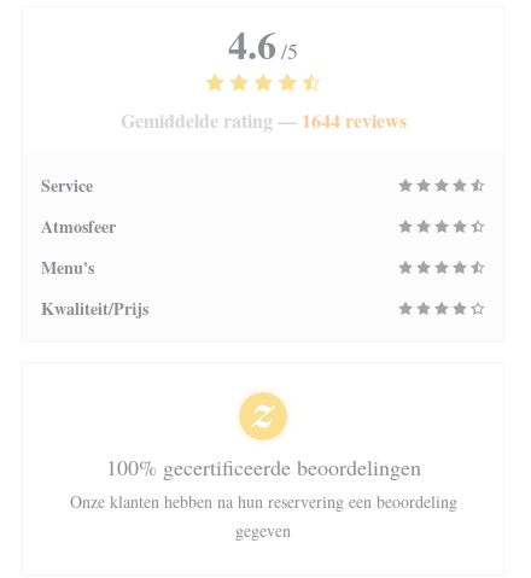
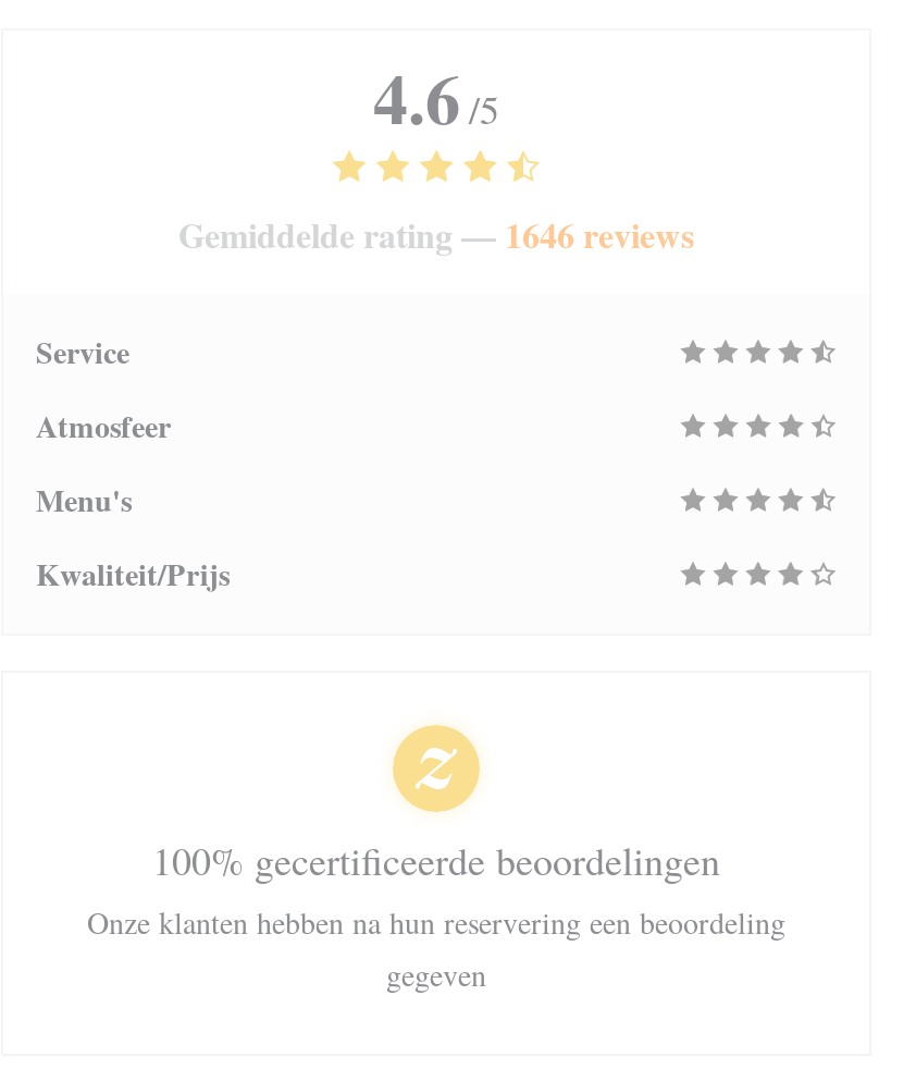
- Gemiddelde rating — 1644 reviews
+ Gemiddelde rating — 1646 reviews
